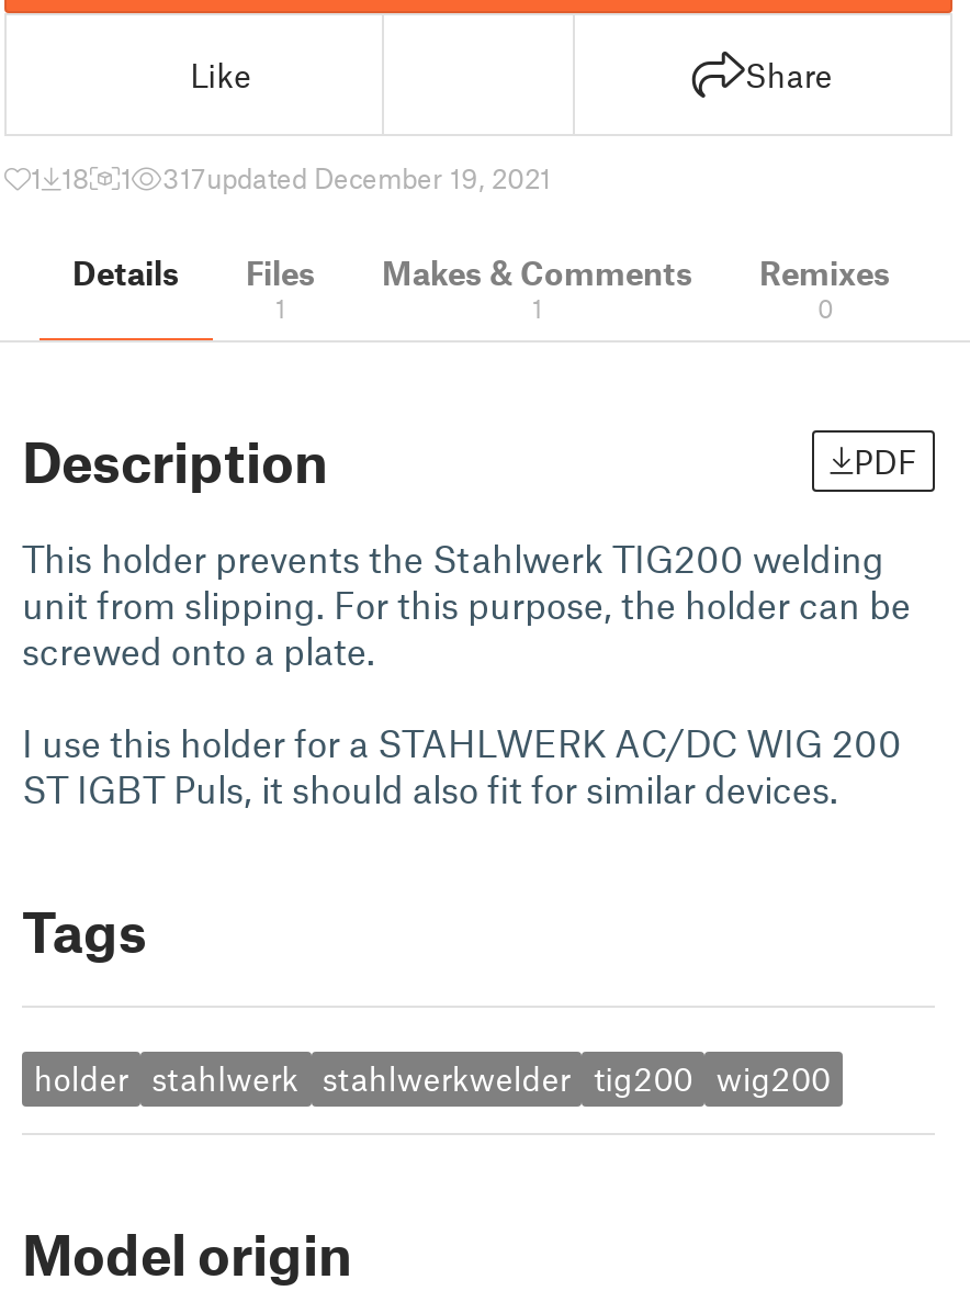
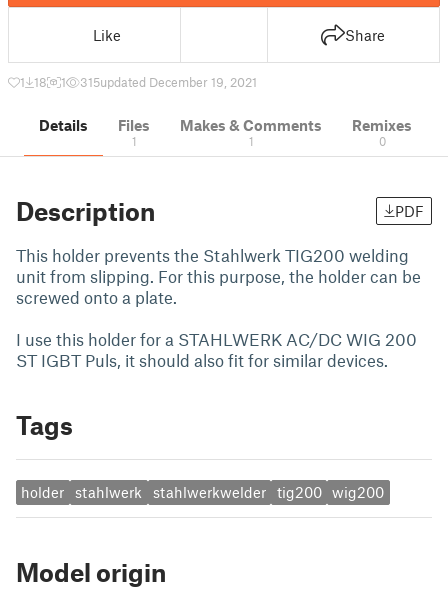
- 317updated December 19, 2021
+ 315updated December 19, 2021
